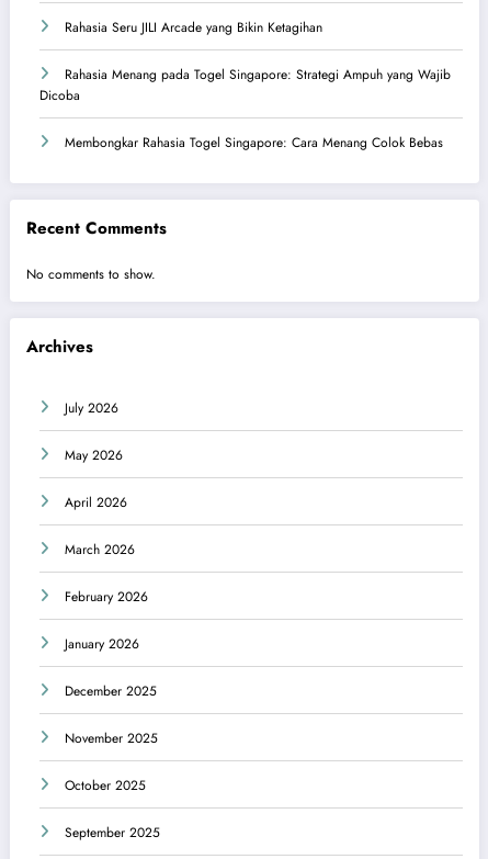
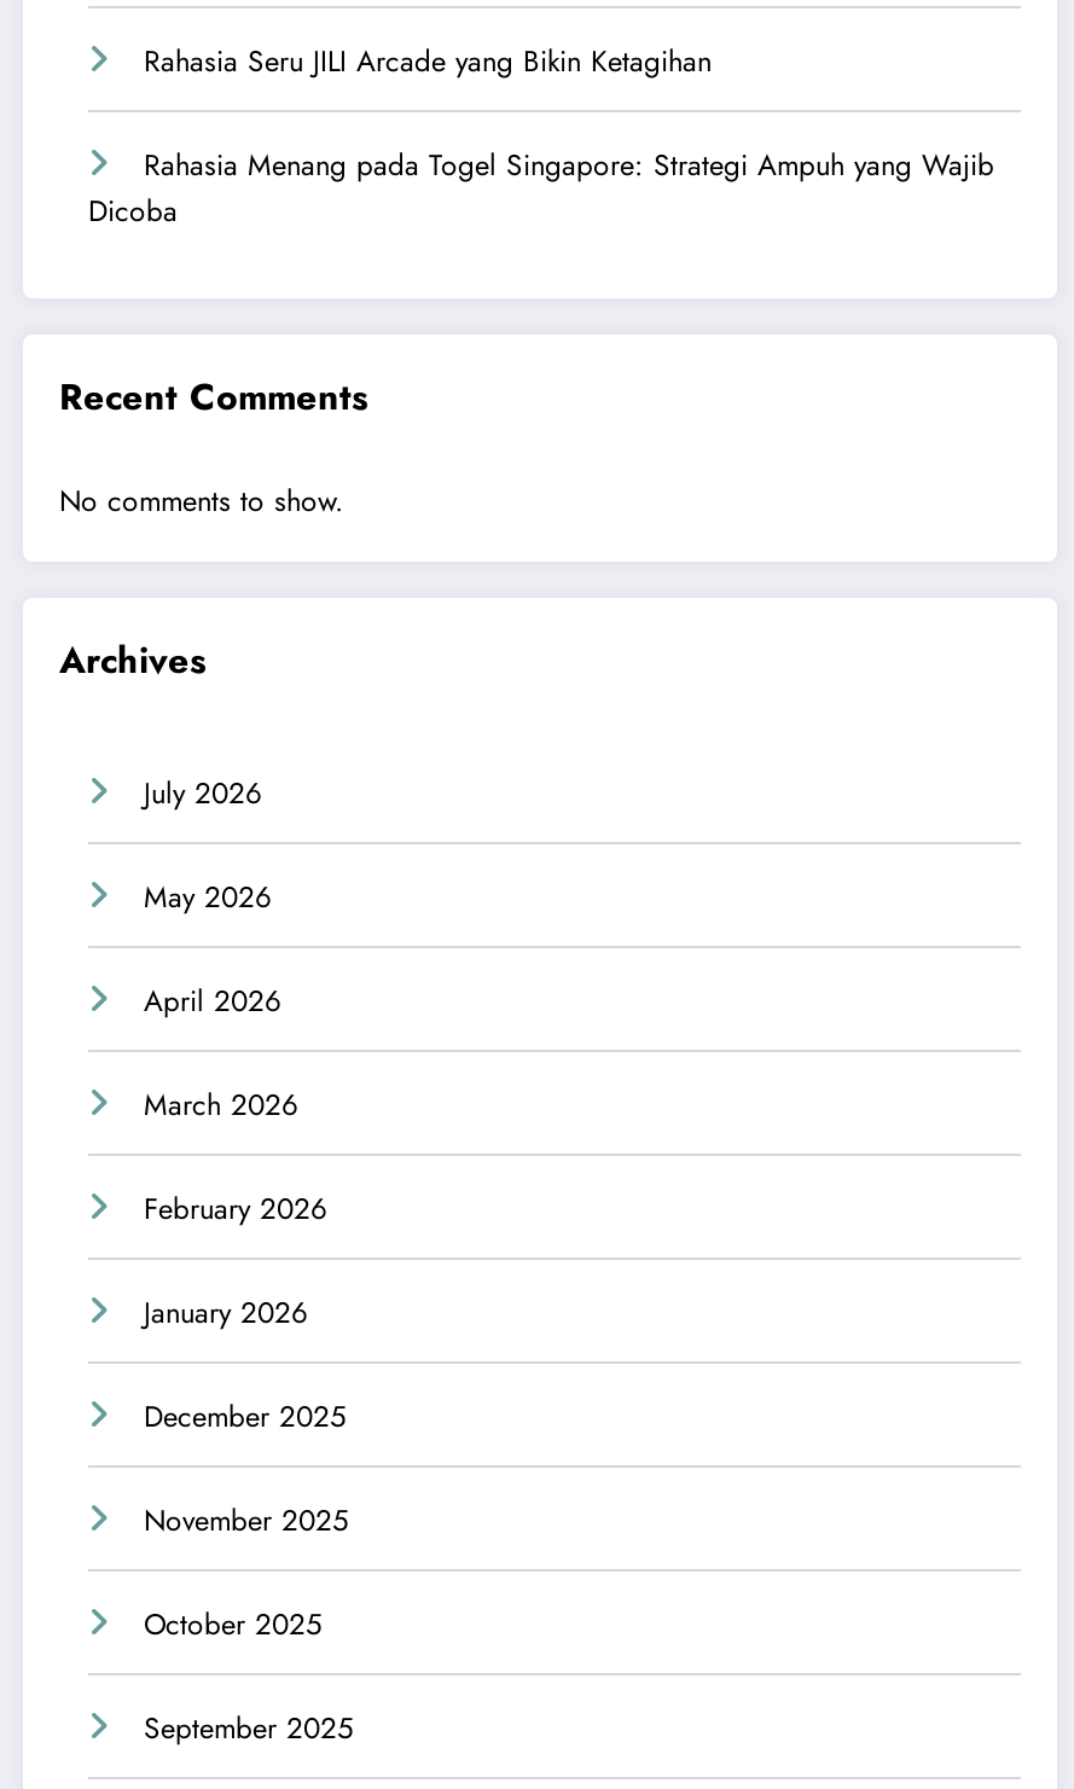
- Membongkar Rahasia Togel Singapore: Cara Menang Colok Bebas
